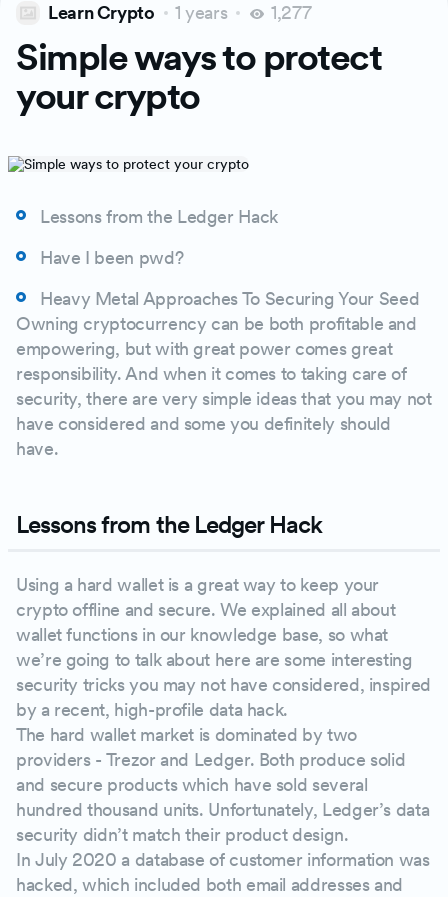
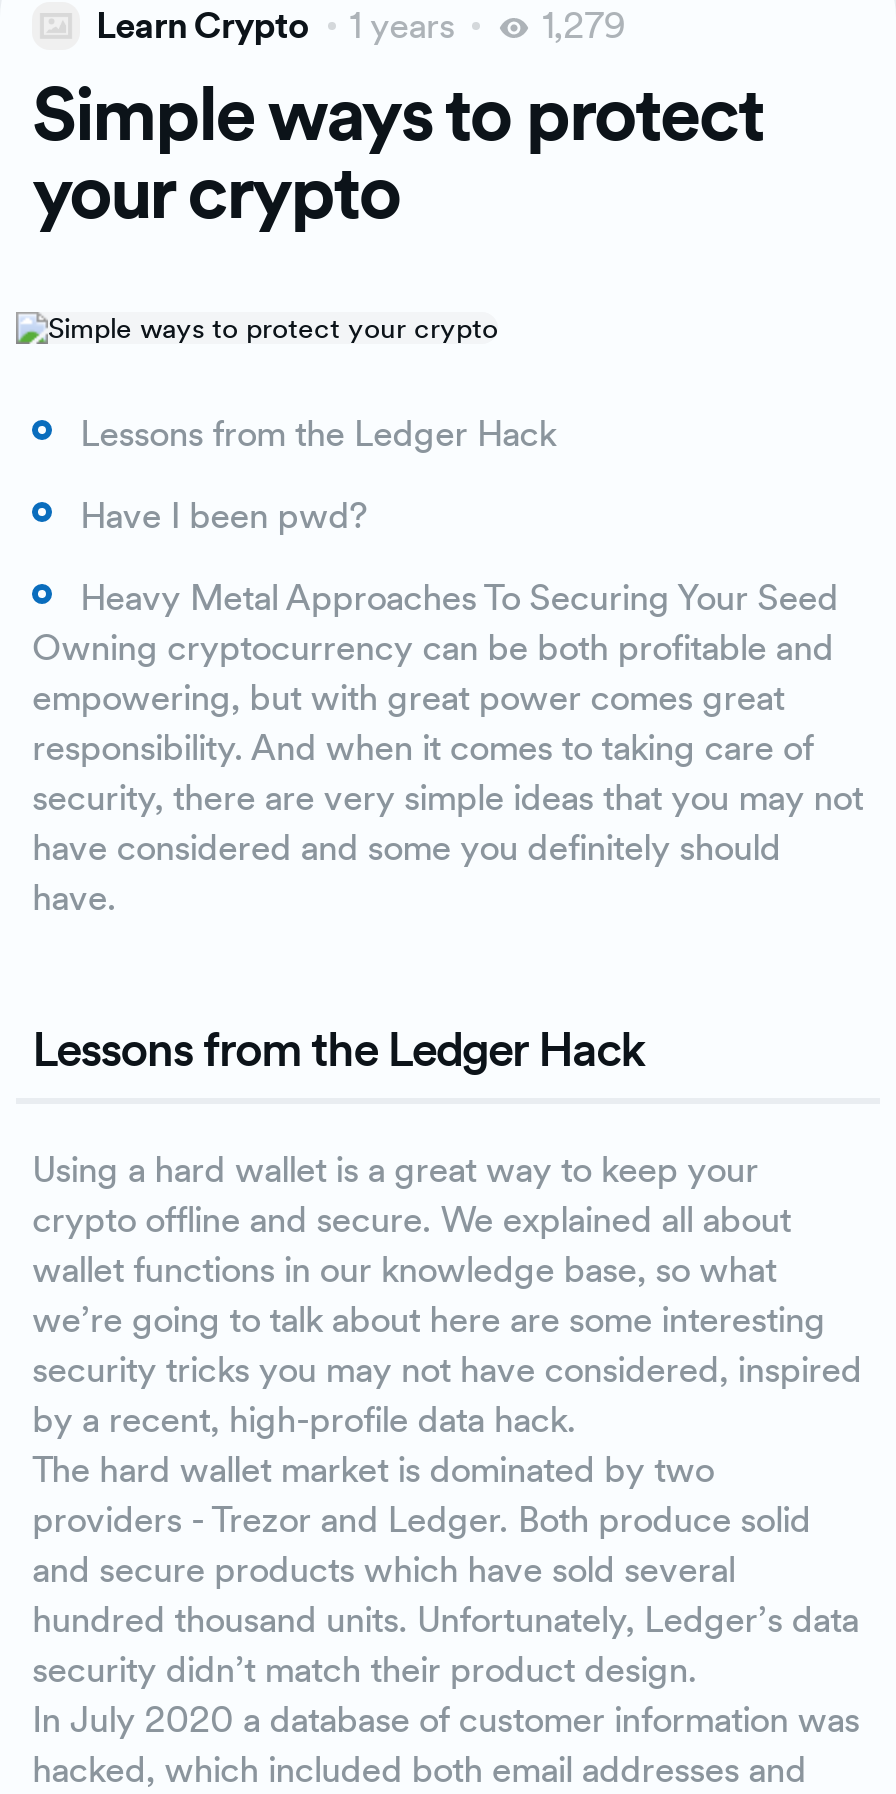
- 1,277
+ 1,279
